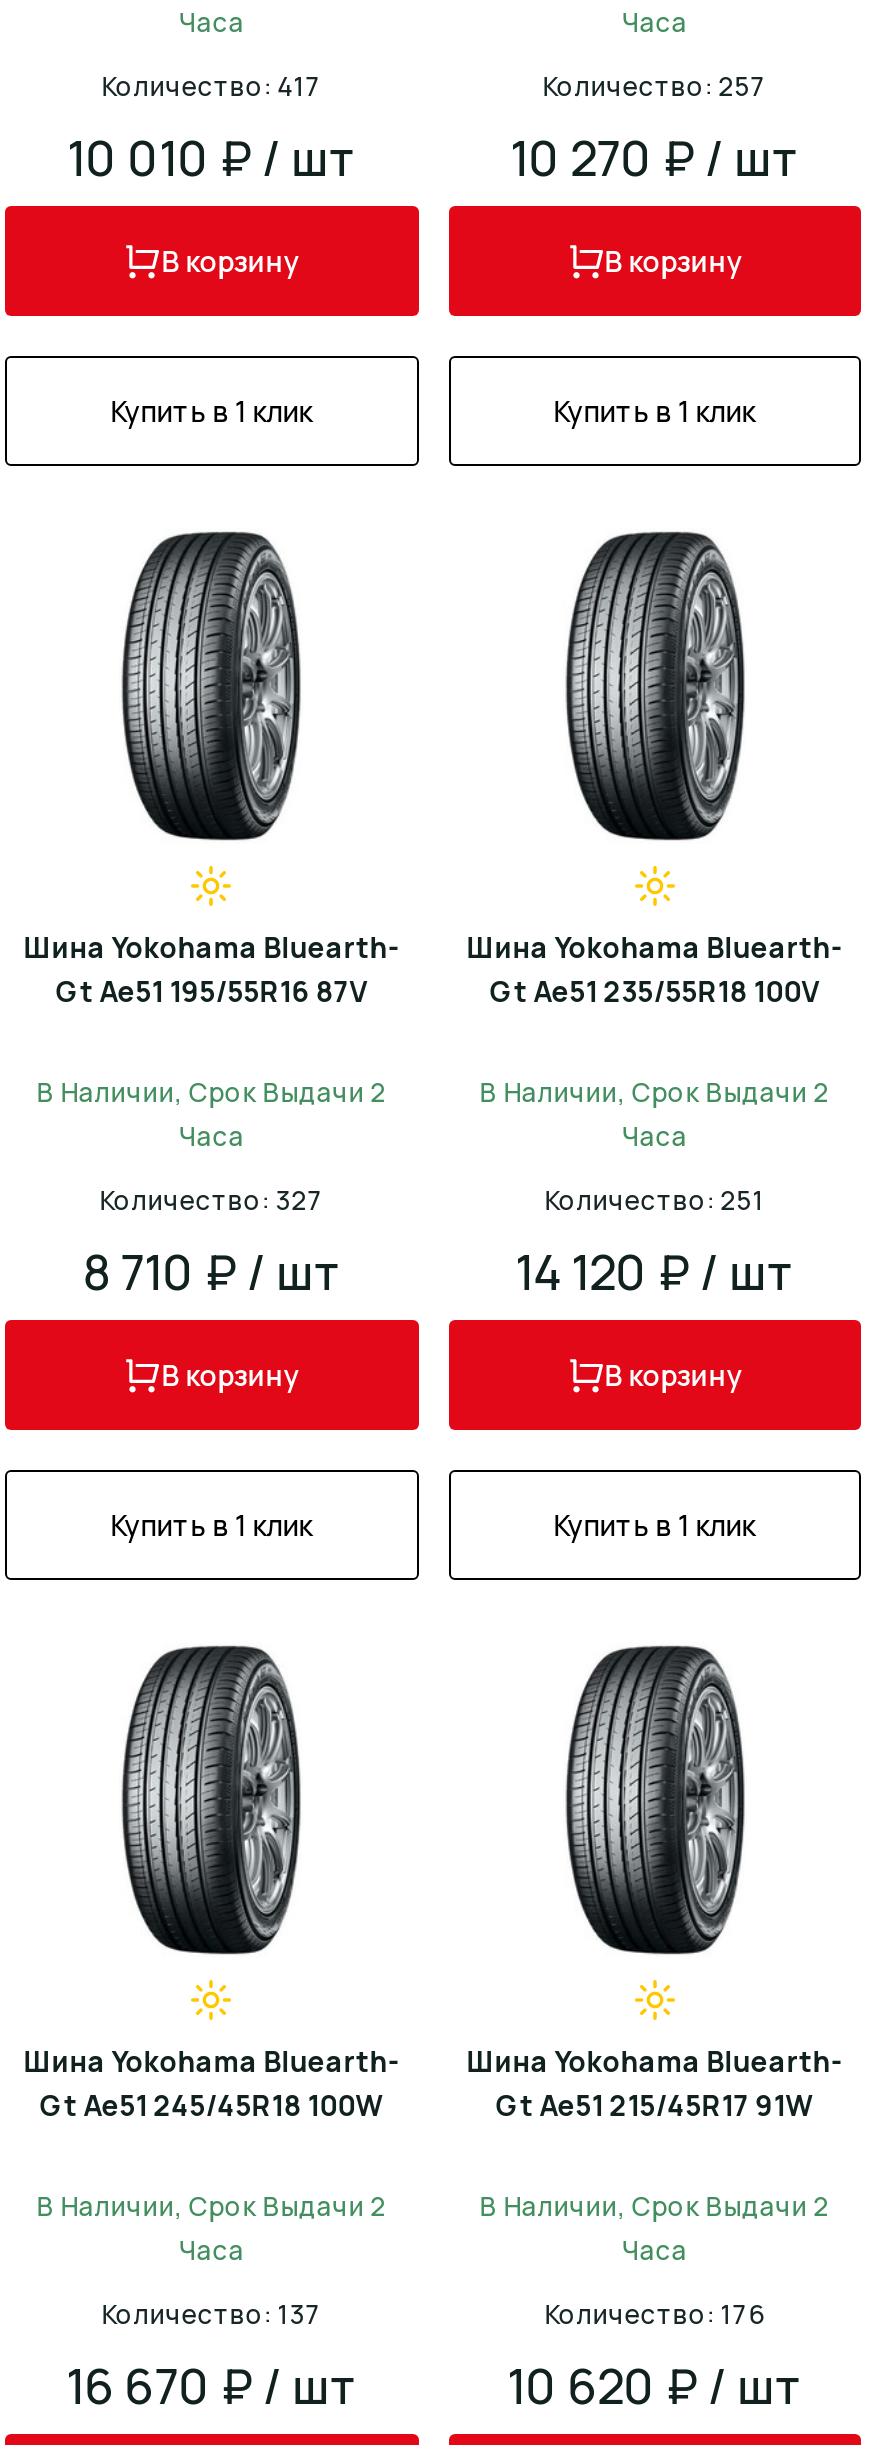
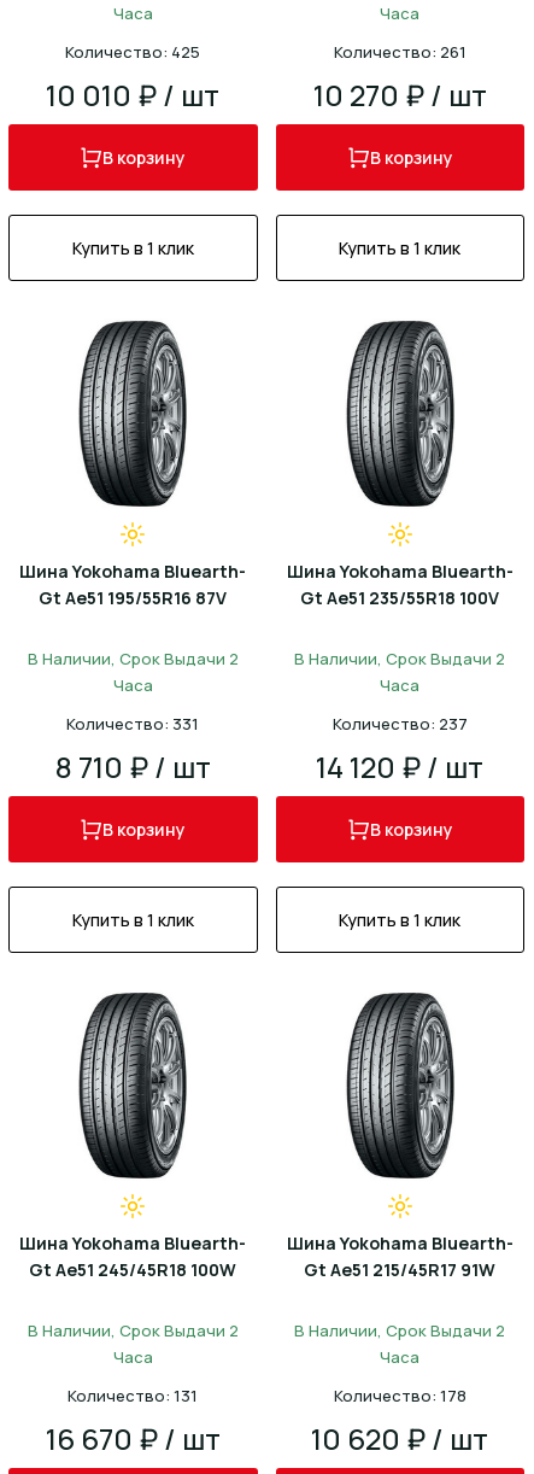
- Количество: 417
+ Количество: 425

- Количество: 257
+ Количество: 261

- Количество: 327
+ Количество: 331

- Количество: 251
+ Количество: 237

- Количество: 137
+ Количество: 131

- Количество: 176
+ Количество: 178
